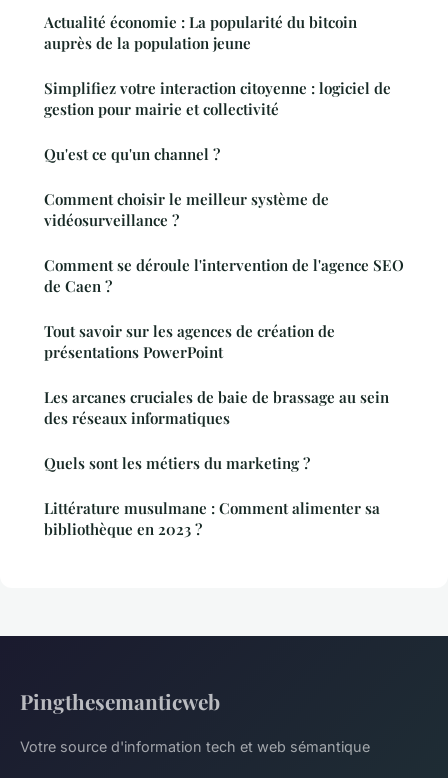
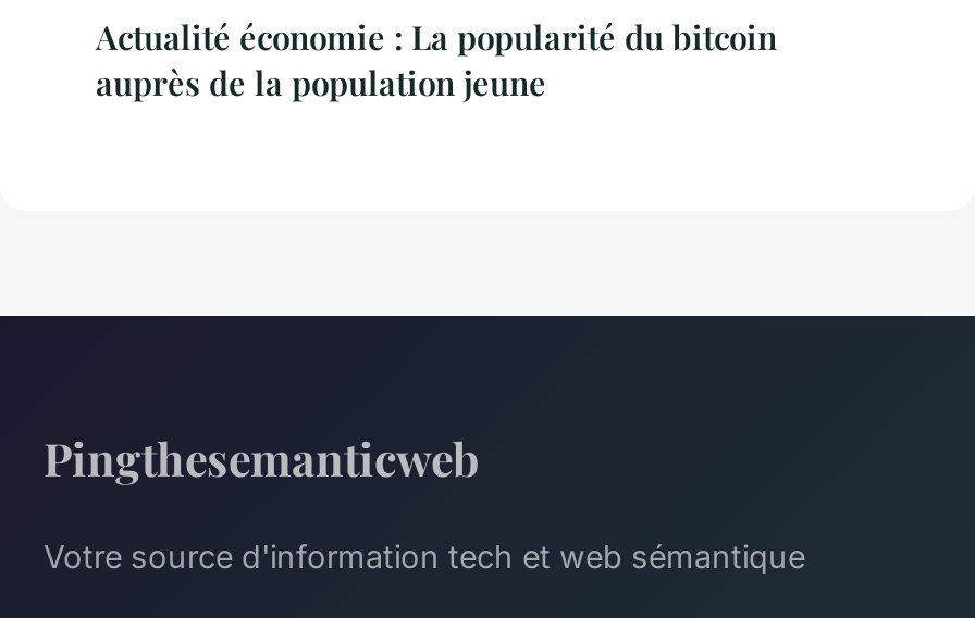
- Simplifiez votre interaction citoyenne : logiciel de
- gestion pour mairie et collectivité
- Qu'est ce qu'un channel ?
- Comment choisir le meilleur système de
- vidéosurveillance ?
- Comment se déroule l'intervention de l'agence SEO
- de Caen ?
- Tout savoir sur les agences de création de
- présentations PowerPoint
- Les arcanes cruciales de baie de brassage au sein
- des réseaux informatiques
- Quels sont les métiers du marketing ?
- Littérature musulmane : Comment alimenter sa
- bibliothèque en 2023 ?
